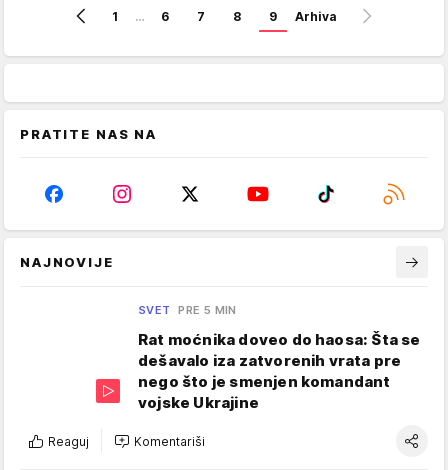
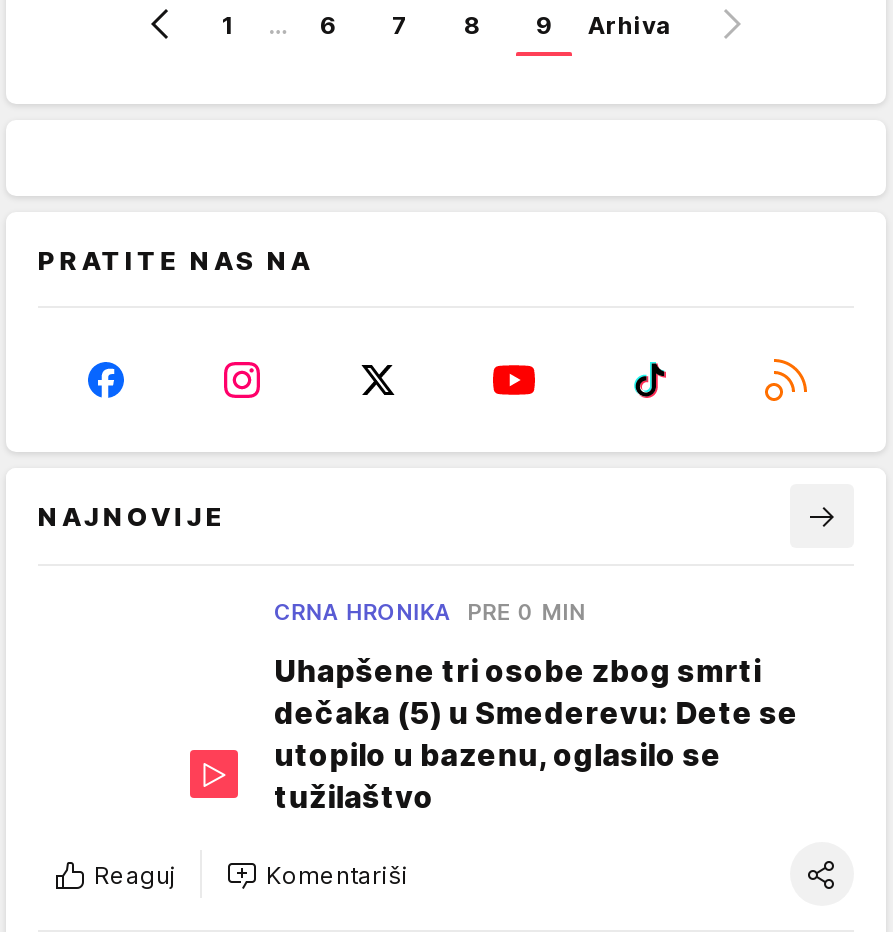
- SVET PRE 5 MIN
+ CRNA HRONIKA PRE 0 MIN

- Rat moćnika doveo do haosa: Šta se
- dešavalo iza zatvorenih vrata pre
- nego što je smenjen komandant
- vojske Ukrajine
+ Uhapšene tri osobe zbog smrti
+ dečaka (5) u Smederevu: Dete se
+ utopilo u bazenu, oglasilo se
+ tužilaštvo
